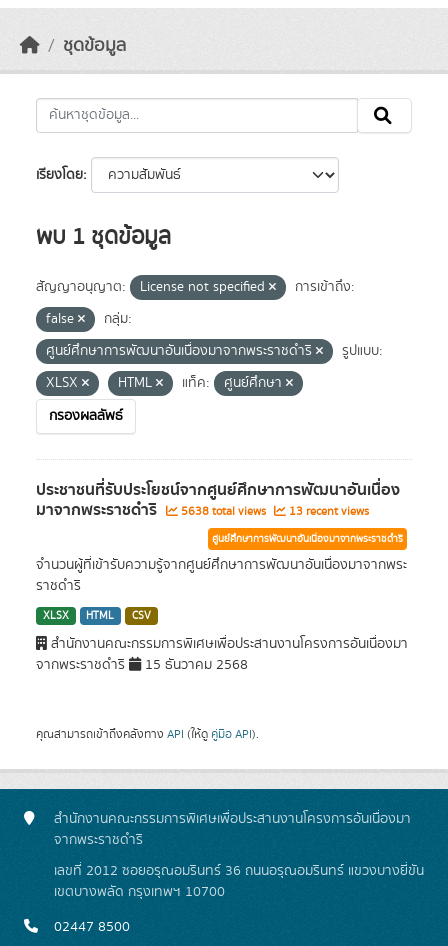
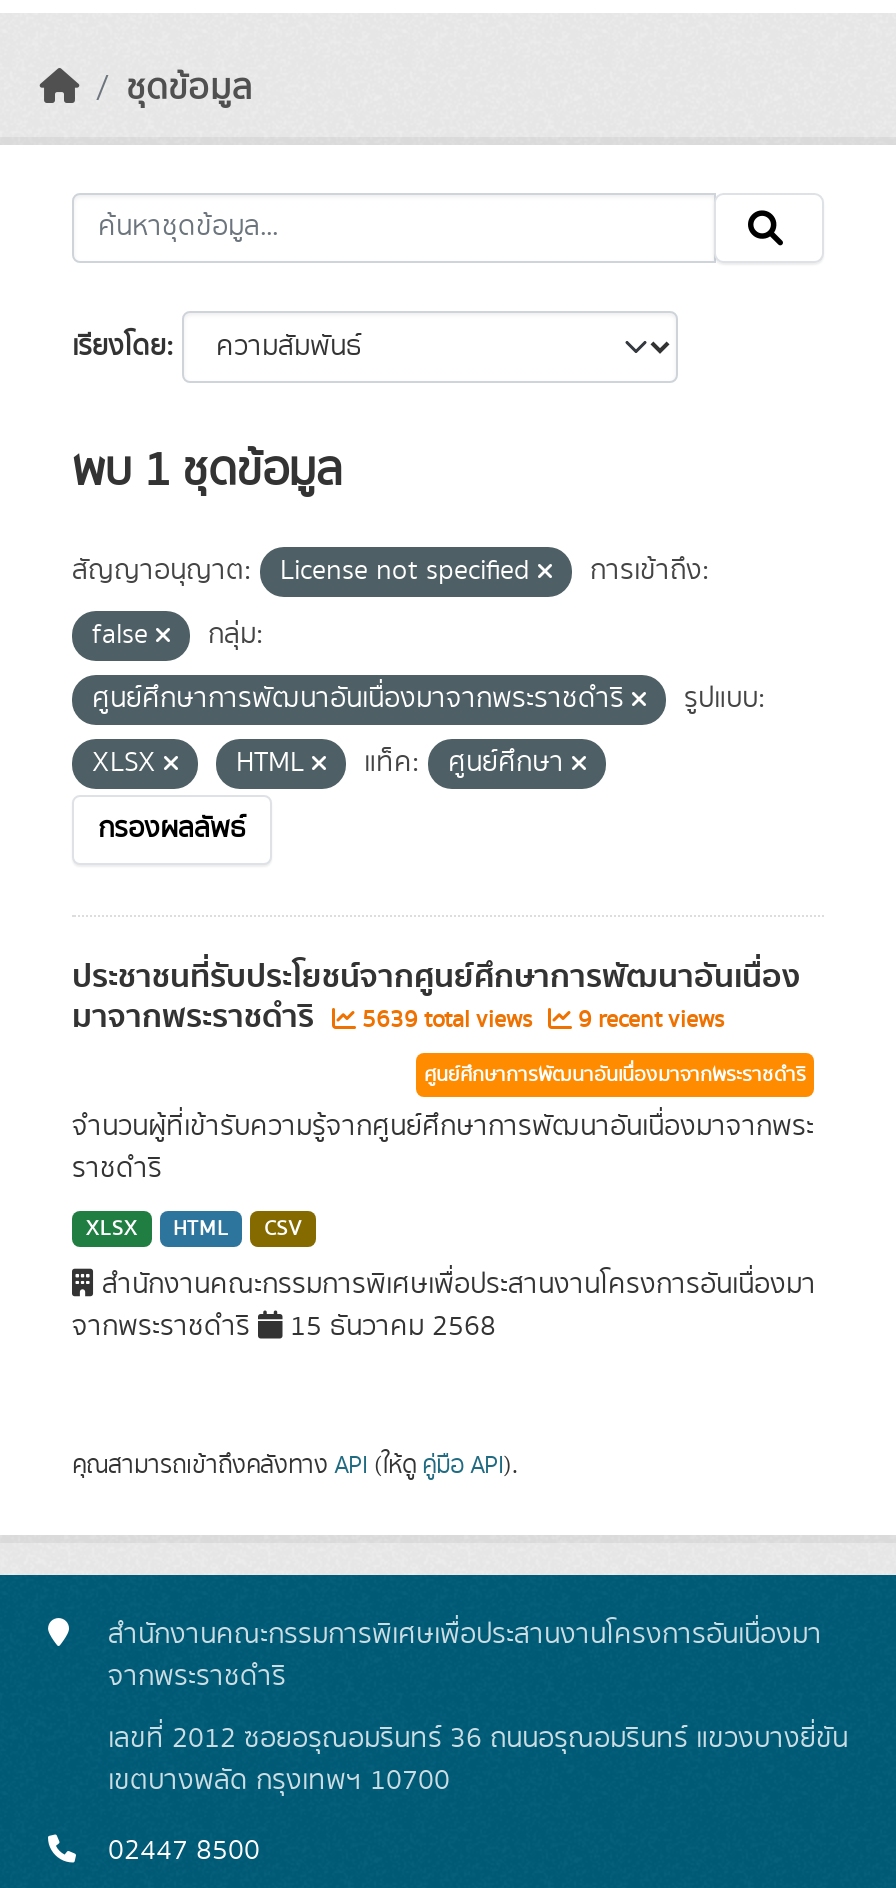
- 5638 total views
+ 5639 total views

- 13 recent views
+ 9 recent views
